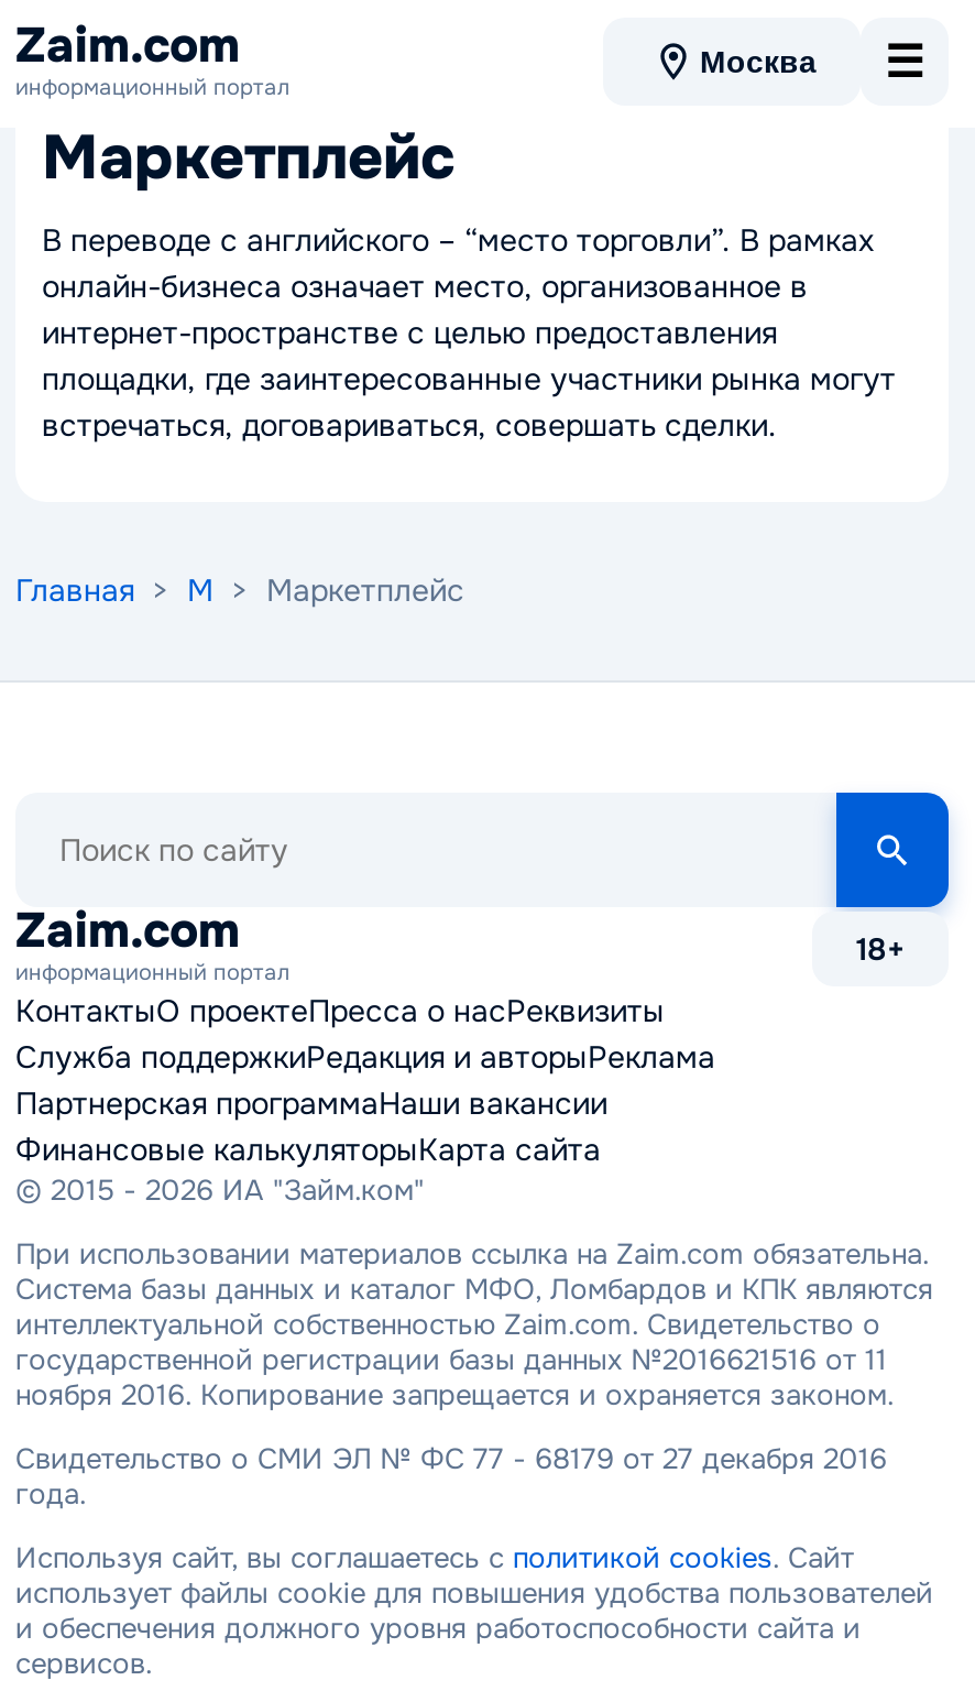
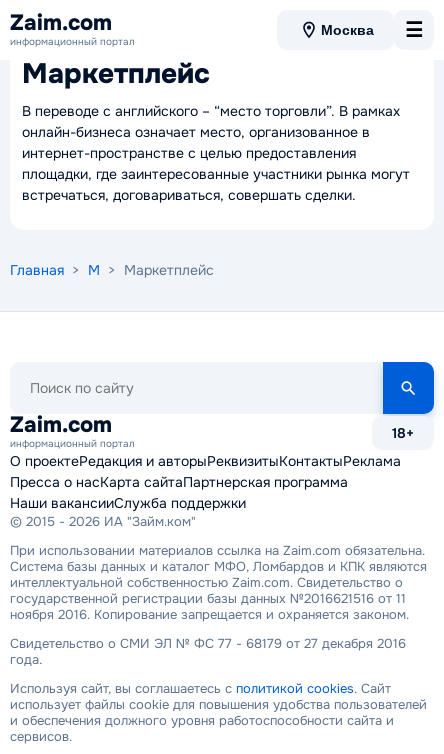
- КонтактыО проектеПресса о насРеквизиты
- Служба поддержкиРедакция и авторыРеклама
- Партнерская программаНаши вакансии
- Финансовые калькуляторыКарта сайта
+ О проектеРедакция и авторыРеквизитыКонтактыРеклама
+ Пресса о насКарта сайтаПартнерская программа
+ Наши вакансииСлужба поддержки
